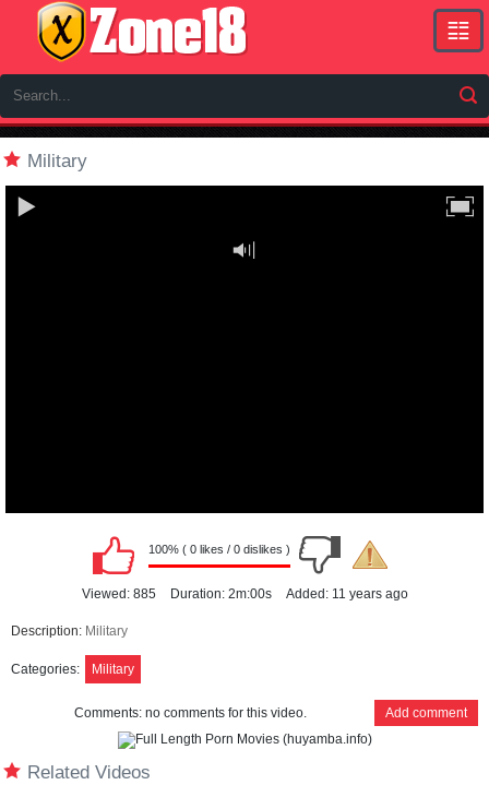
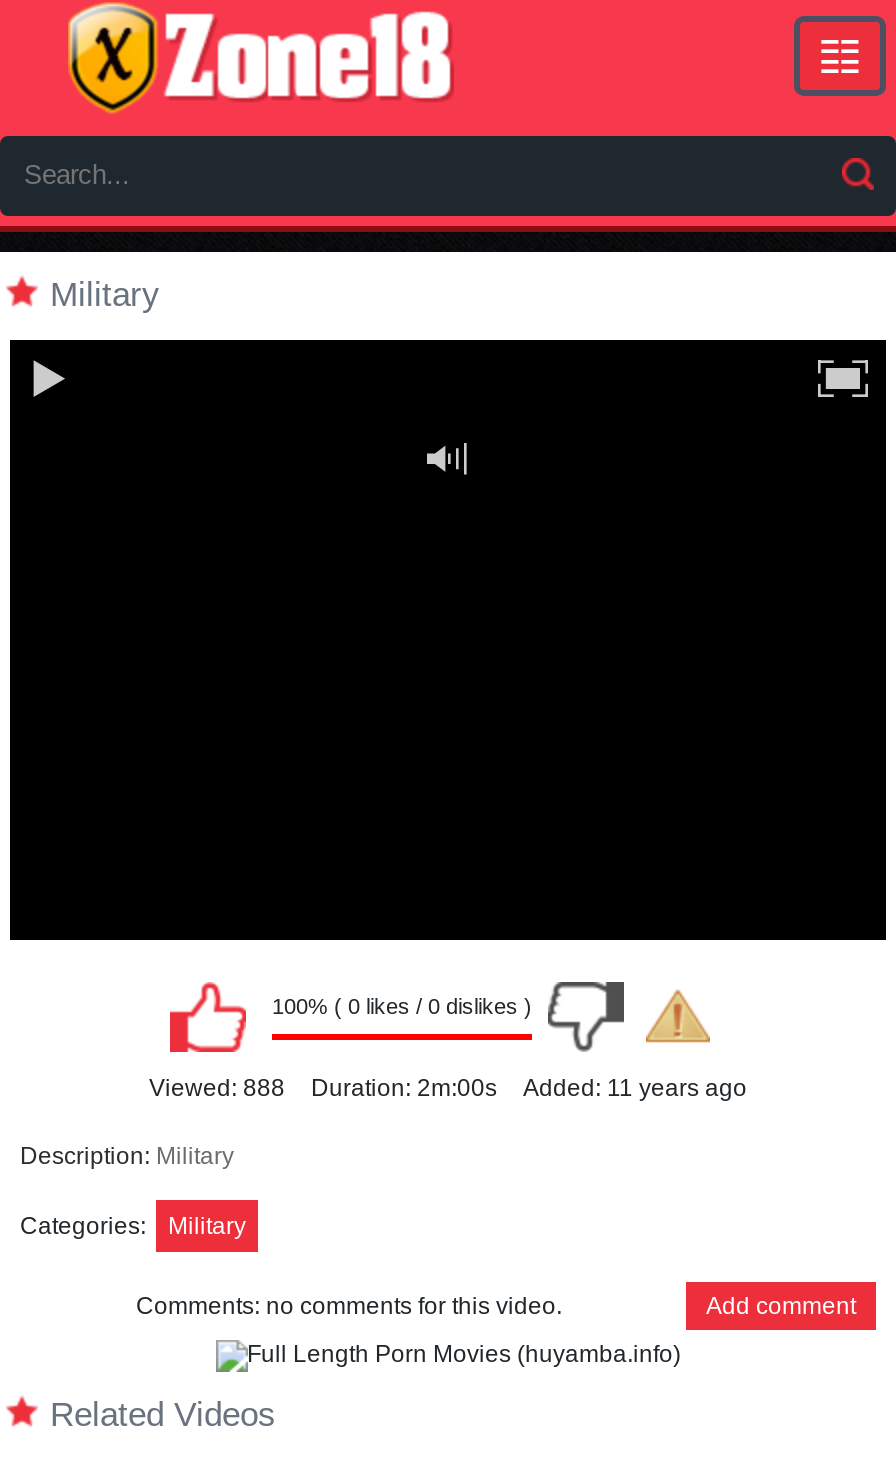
- Viewed: 885 Duration: 2m:00s Added: 11 years ago
+ Viewed: 888 Duration: 2m:00s Added: 11 years ago
